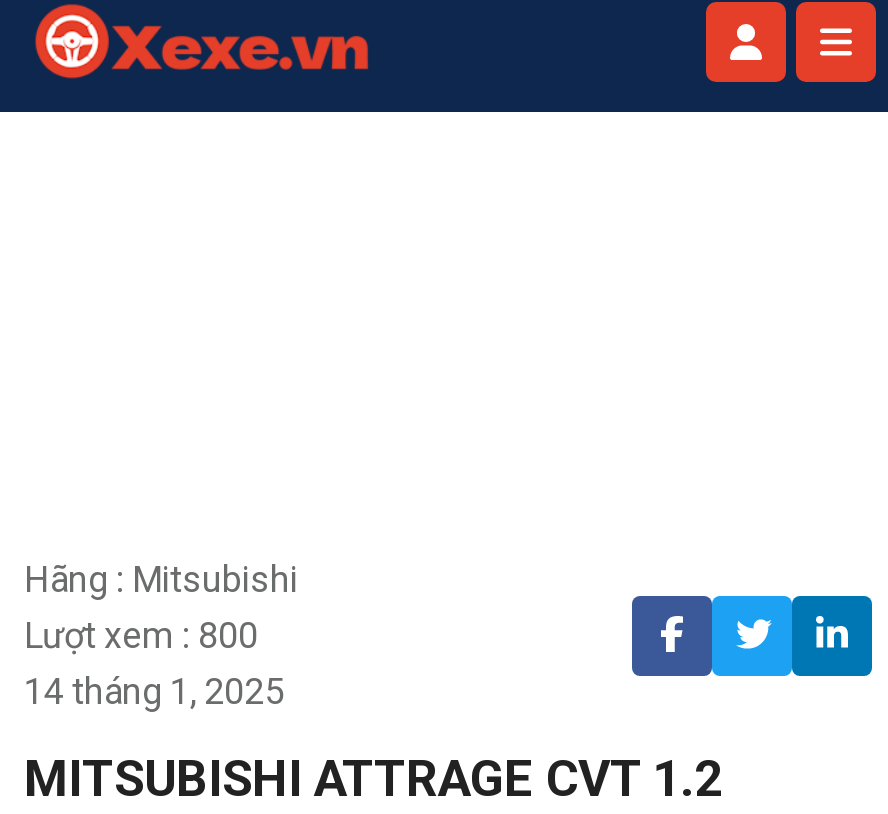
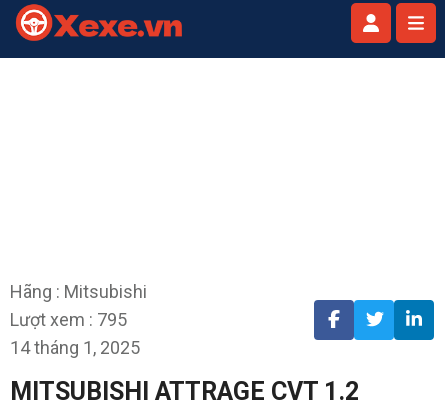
- Lượt xem : 800
+ Lượt xem : 795
